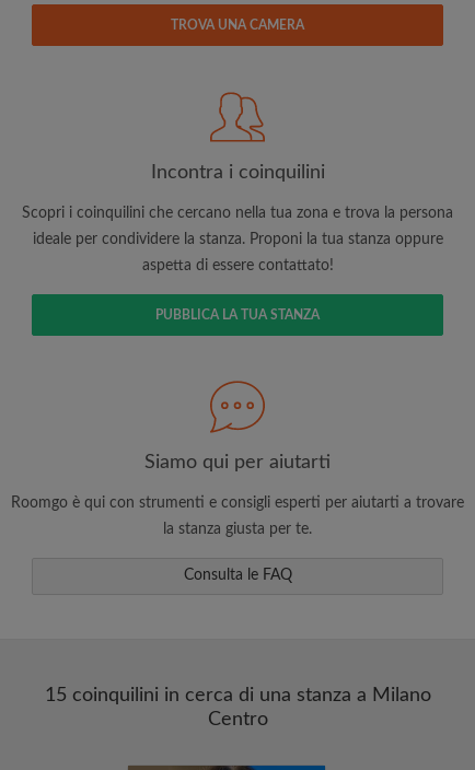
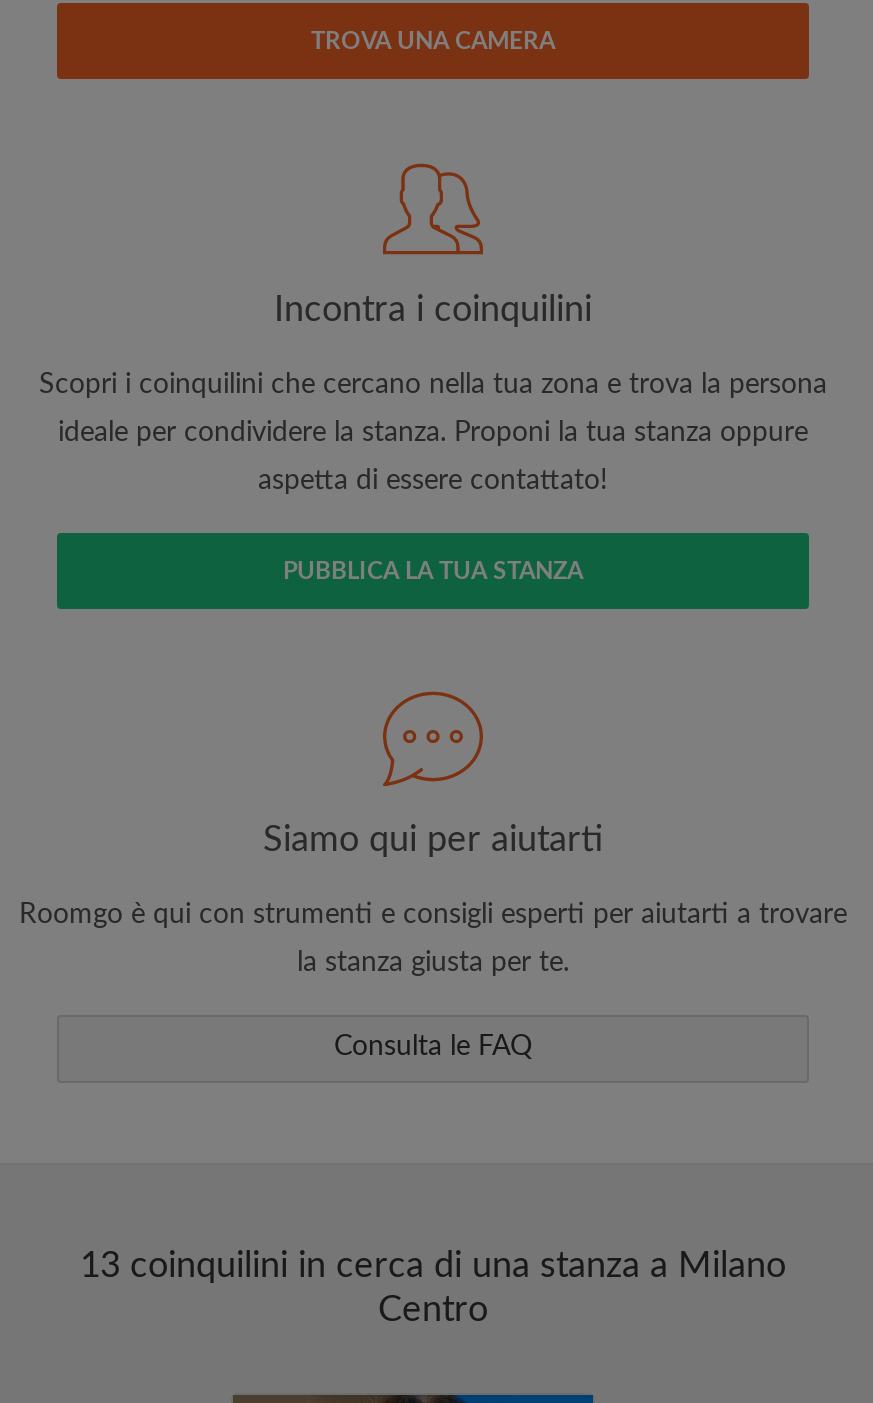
- 15 coinquilini in cerca di una stanza a Milano
+ 13 coinquilini in cerca di una stanza a Milano
